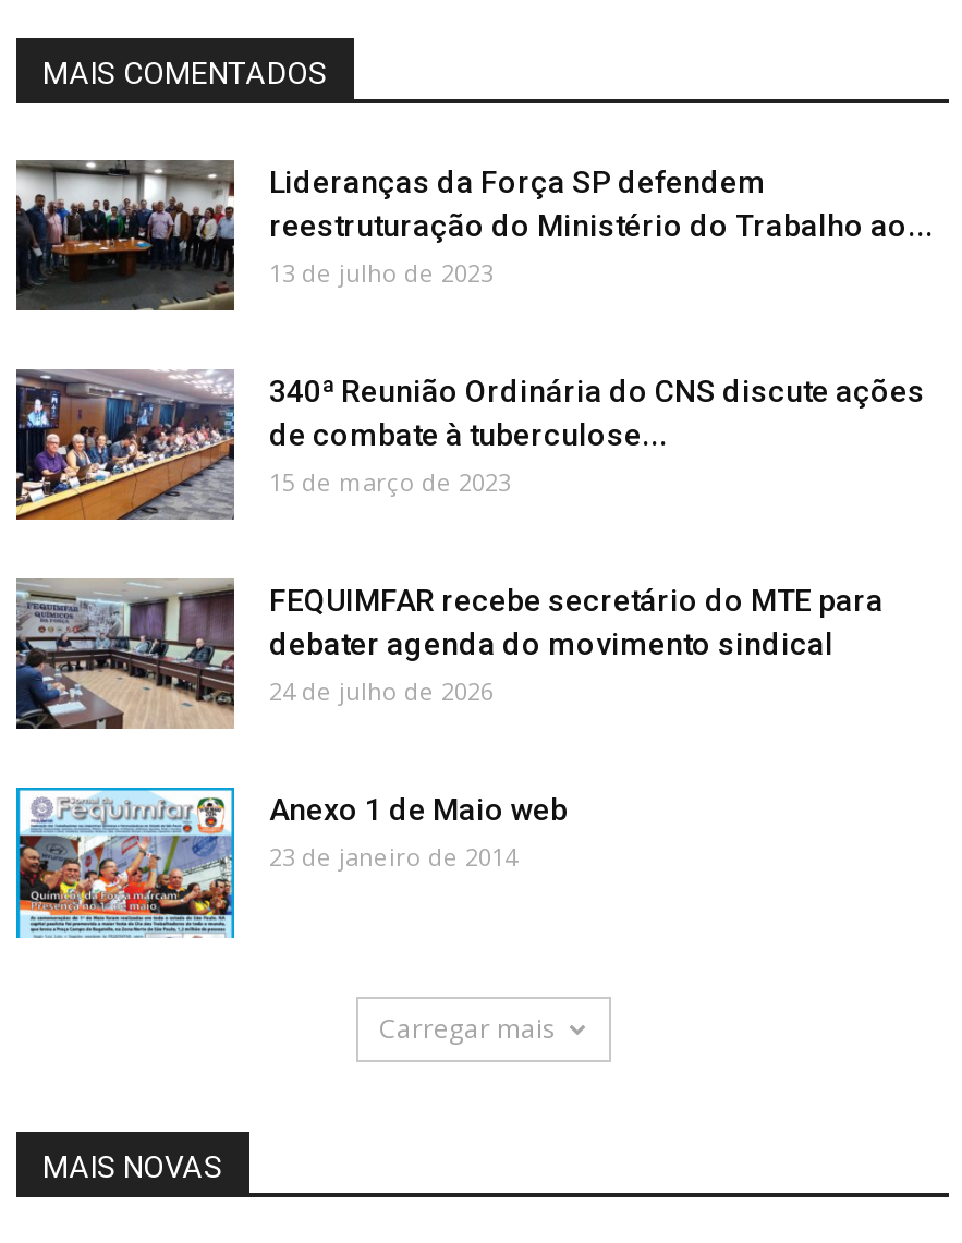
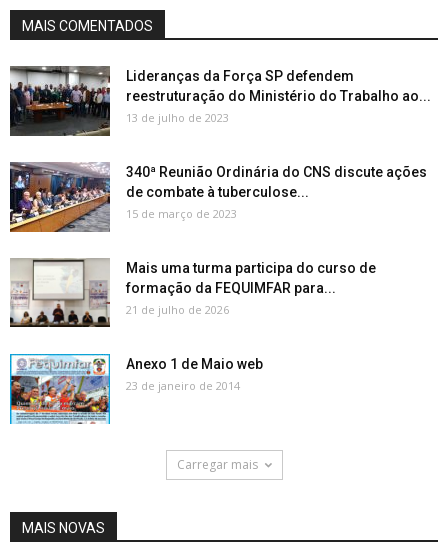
- [image]
- FEQUIMFAR recebe secretário do MTE para
- debater agenda do movimento sindical
- 24 de julho de 2026
+ [image]
+ Mais uma turma participa do curso de
+ formação da FEQUIMFAR para...
+ 21 de julho de 2026
